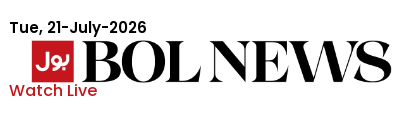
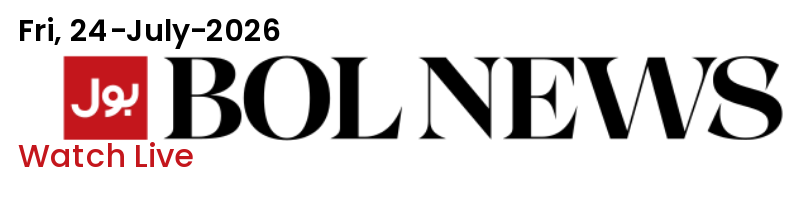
- Tue, 21-July-2026
+ Fri, 24-July-2026
